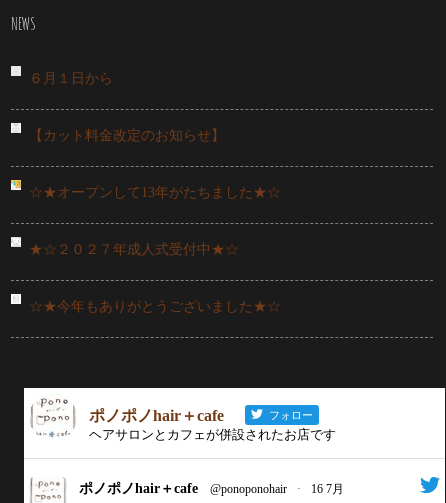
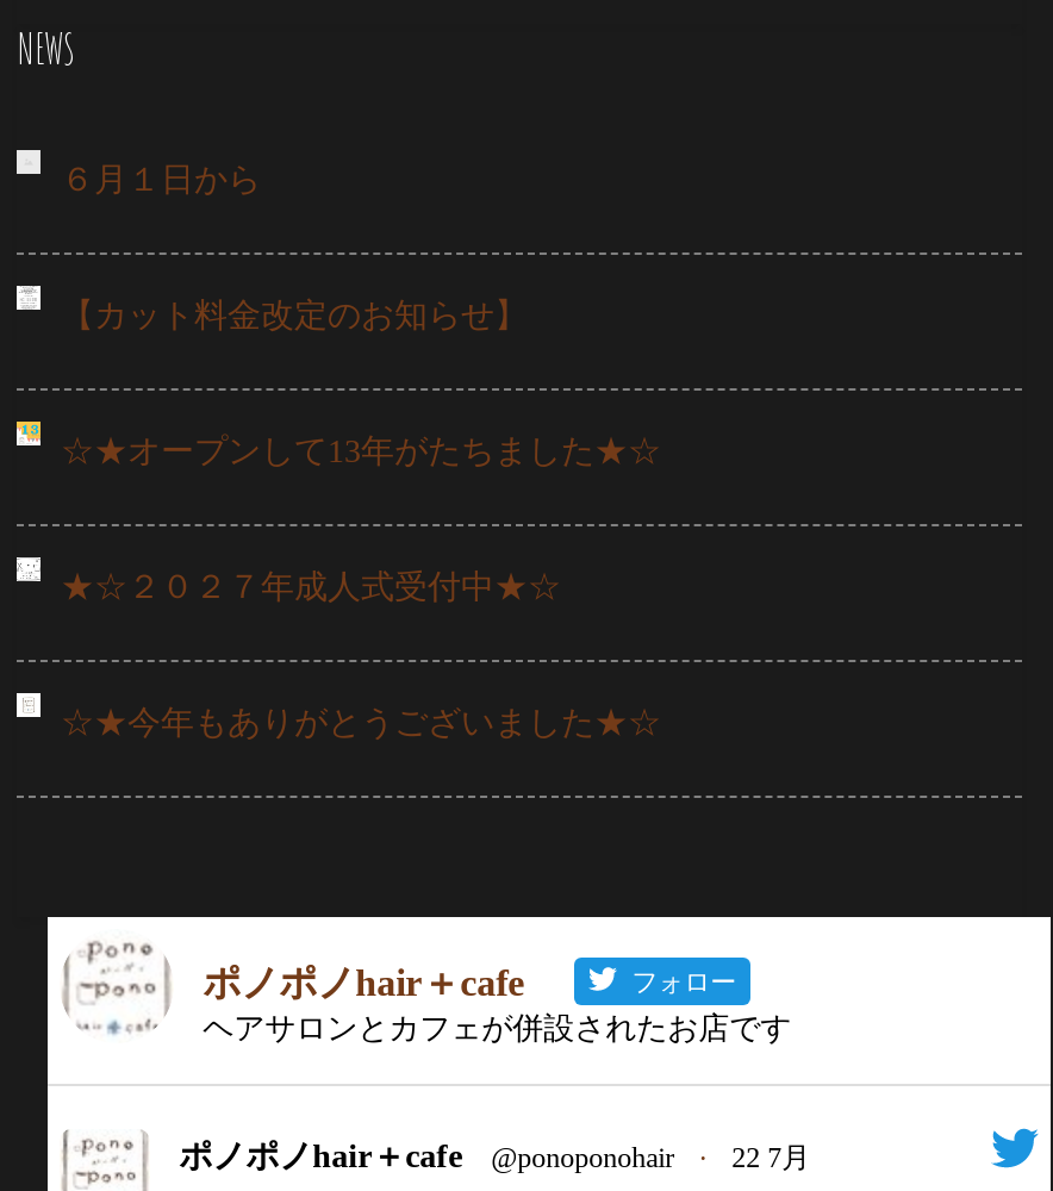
- 16 7月
+ 22 7月
